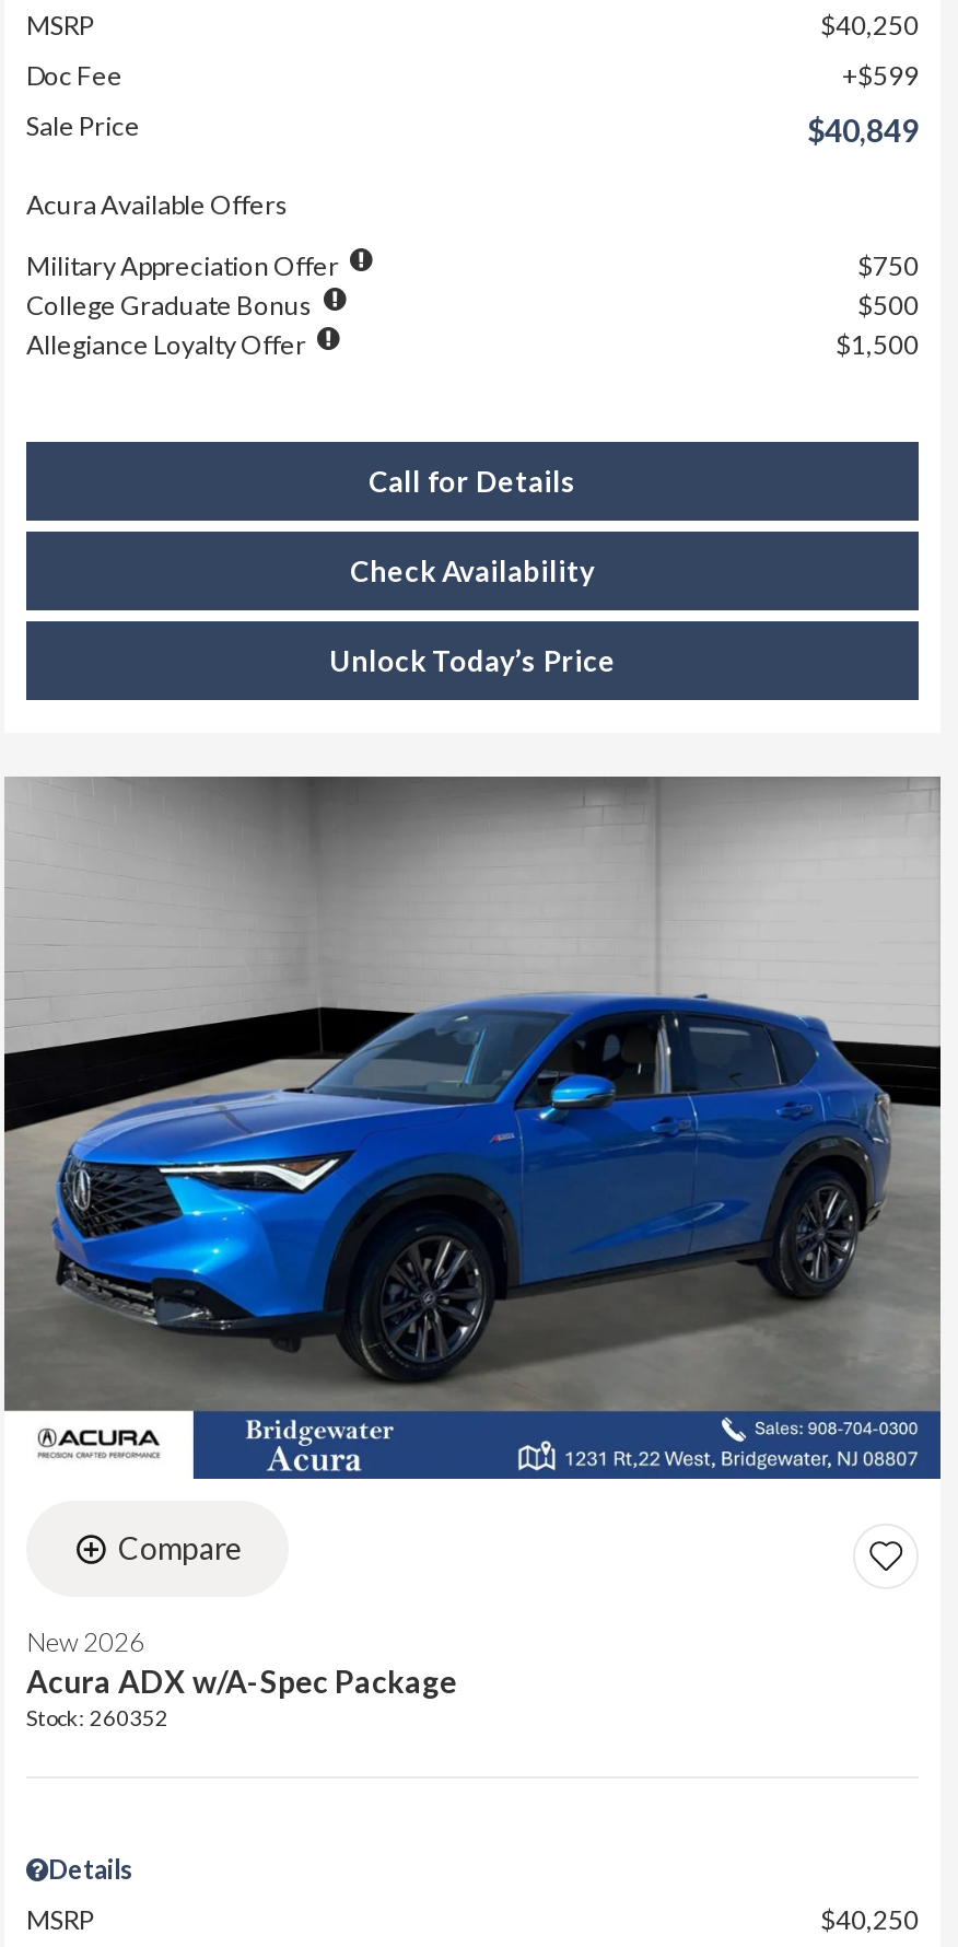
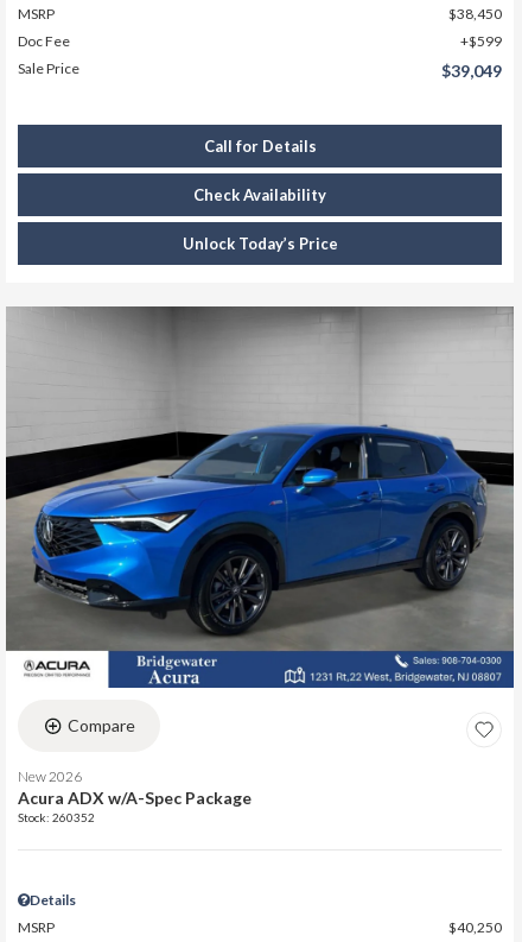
- $40,250
+ $38,450

- $40,849
- Acura Available Offers
- Military Appreciation Offer
- $750
- College Graduate Bonus
- $500
- Allegiance Loyalty Offer
- $1,500
+ $39,049
